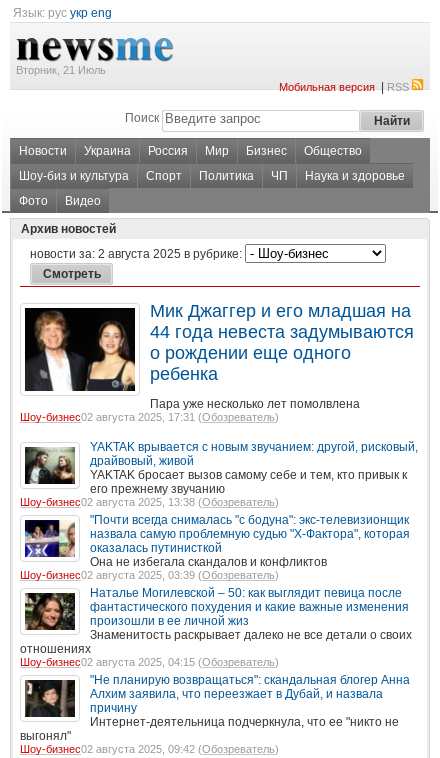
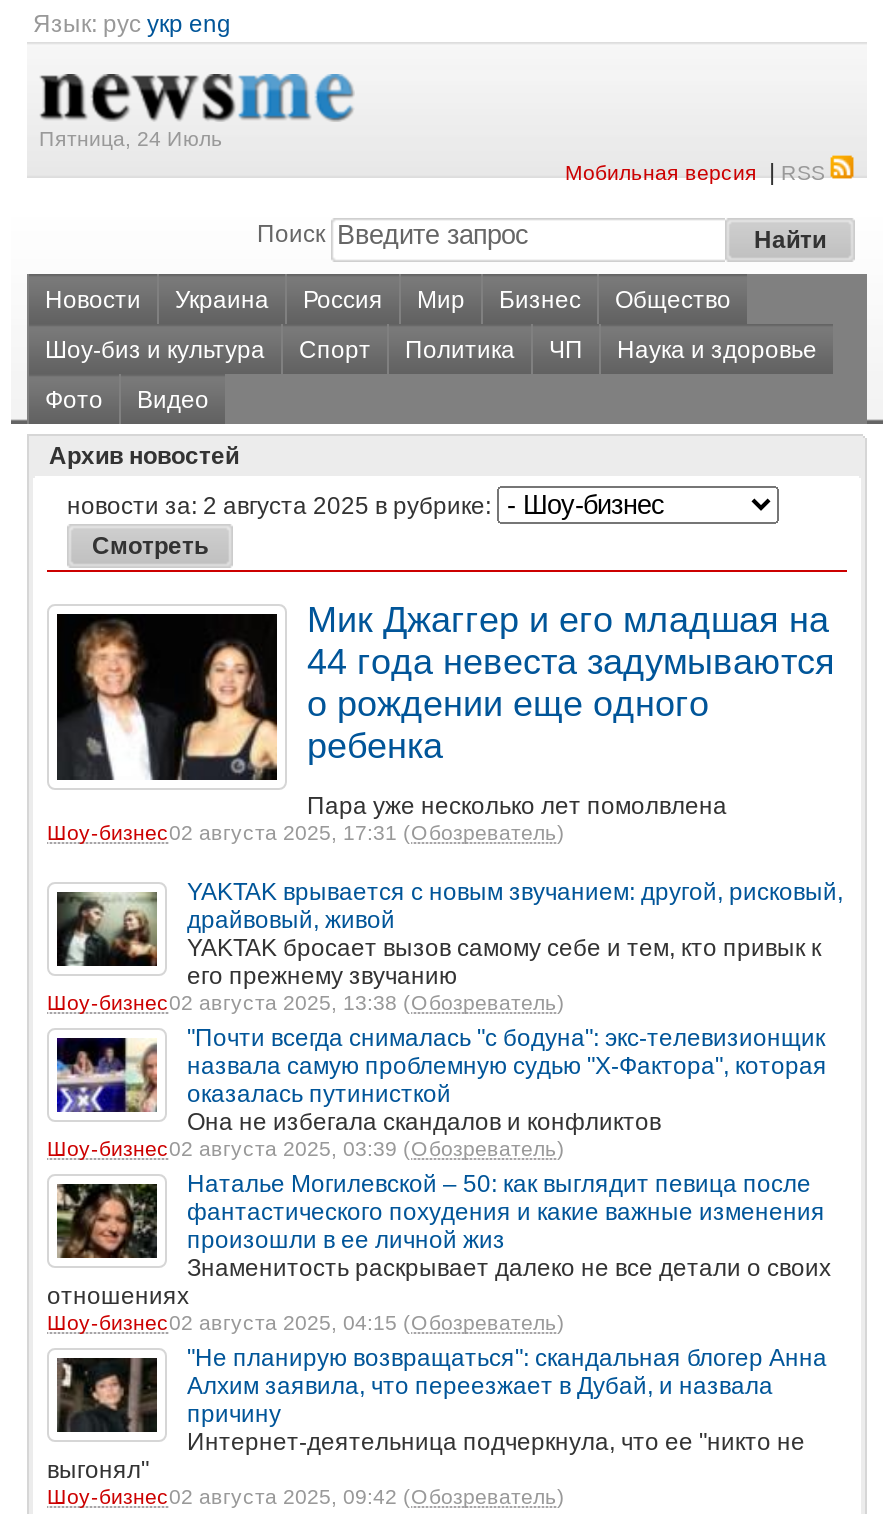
- Вторник, 21 Июль
+ Пятница, 24 Июль
